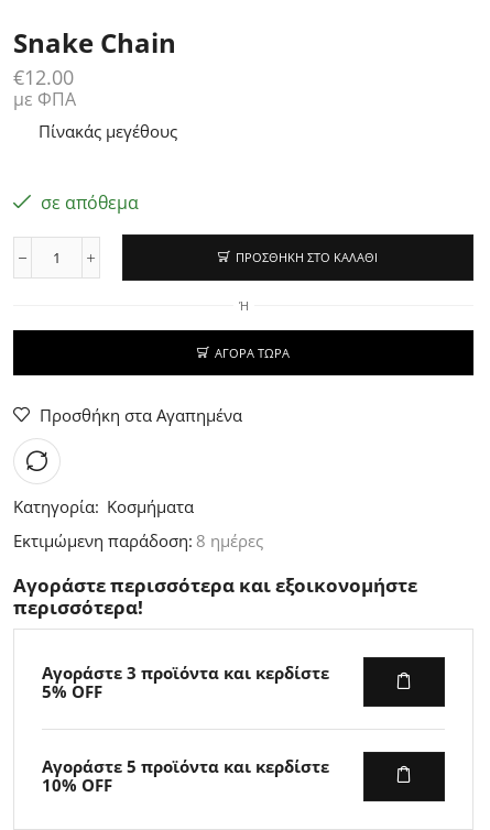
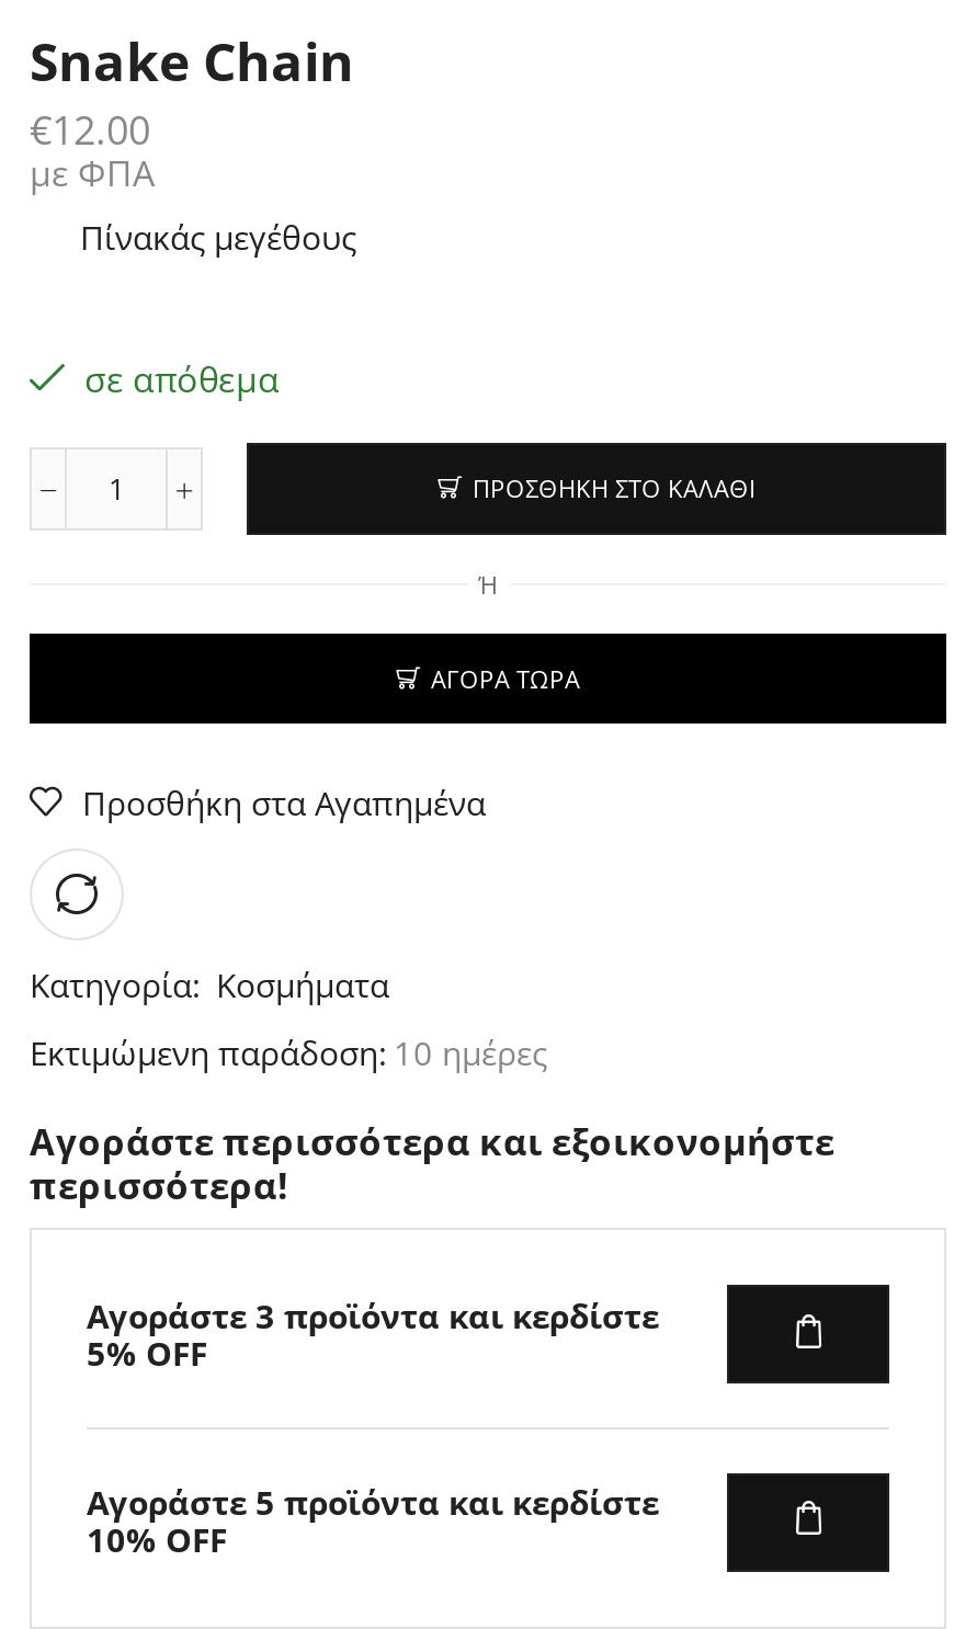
- Εκτιμώμενη παράδοση: 8 ημέρες
+ Εκτιμώμενη παράδοση: 10 ημέρες
